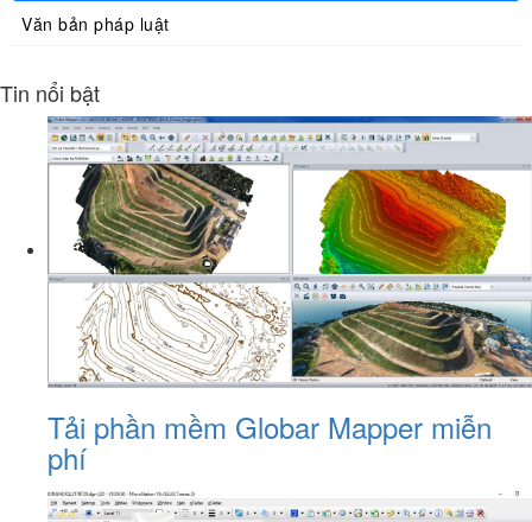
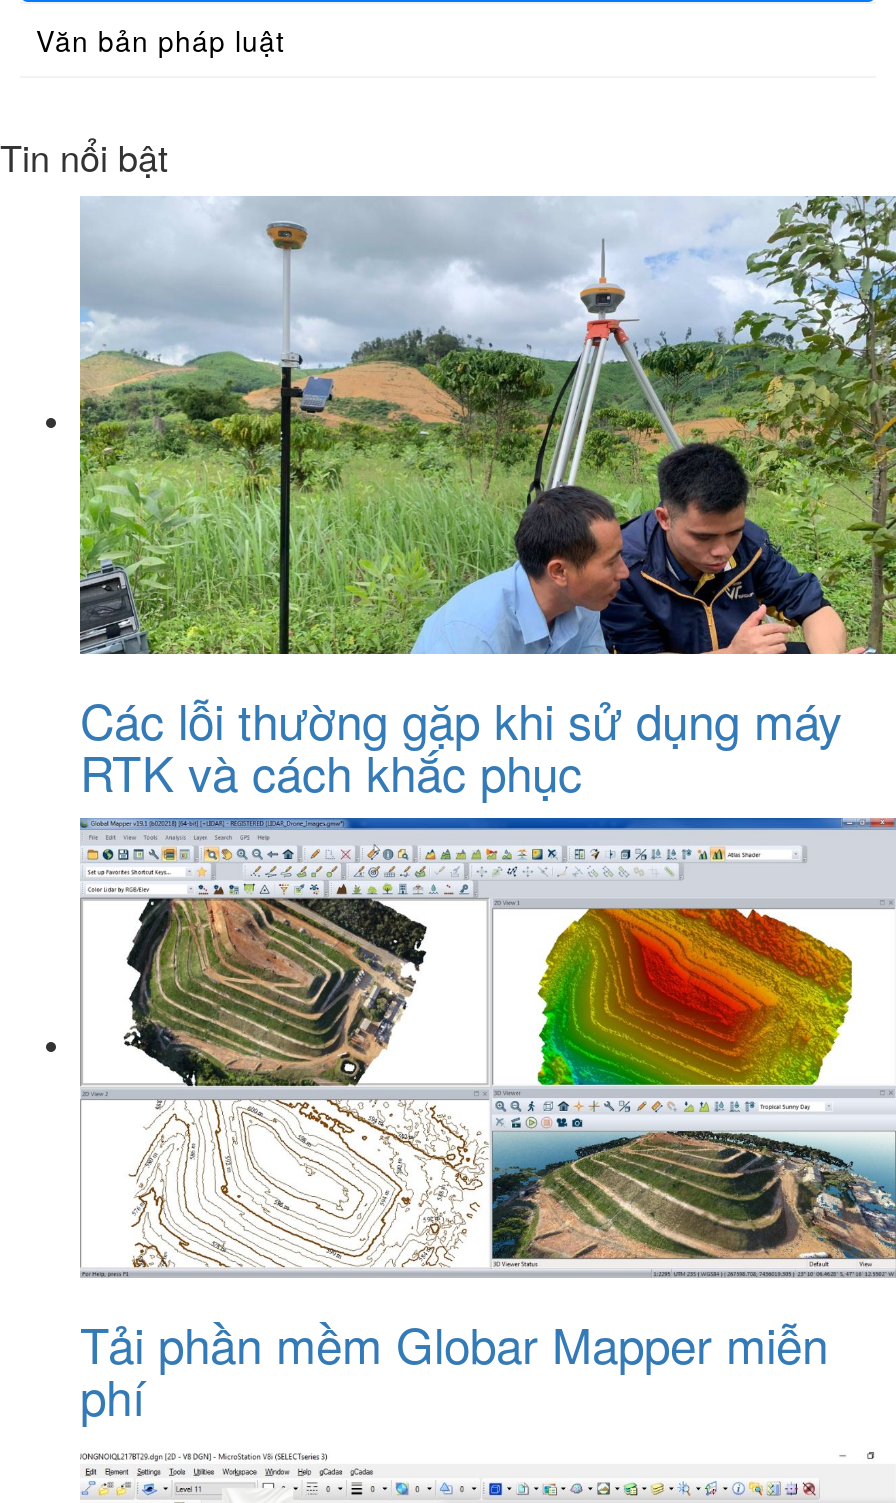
+ [image]
+ Các lỗi thường gặp khi sử dụng máy
+ RTK và cách khắc phục
